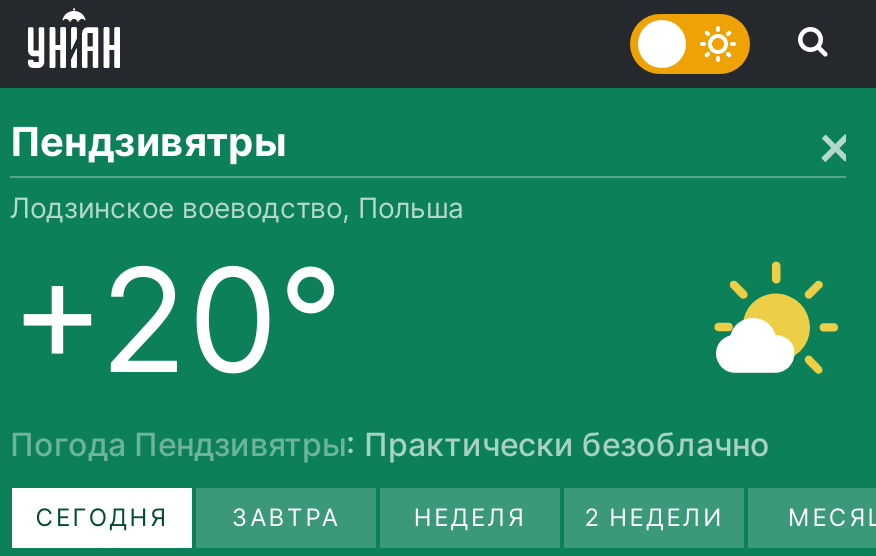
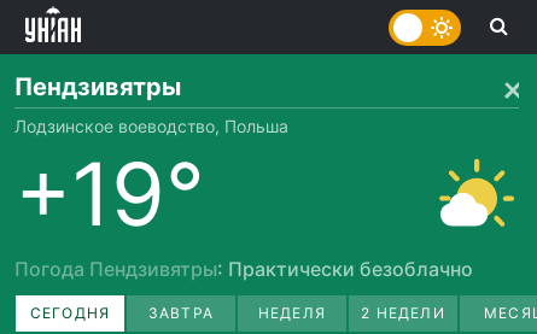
- +20°
+ +19°
